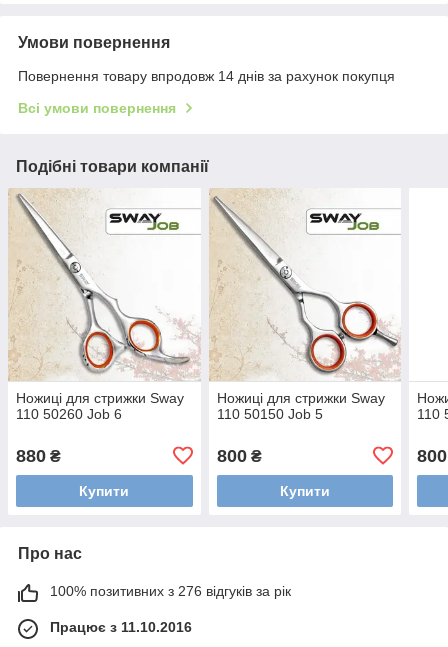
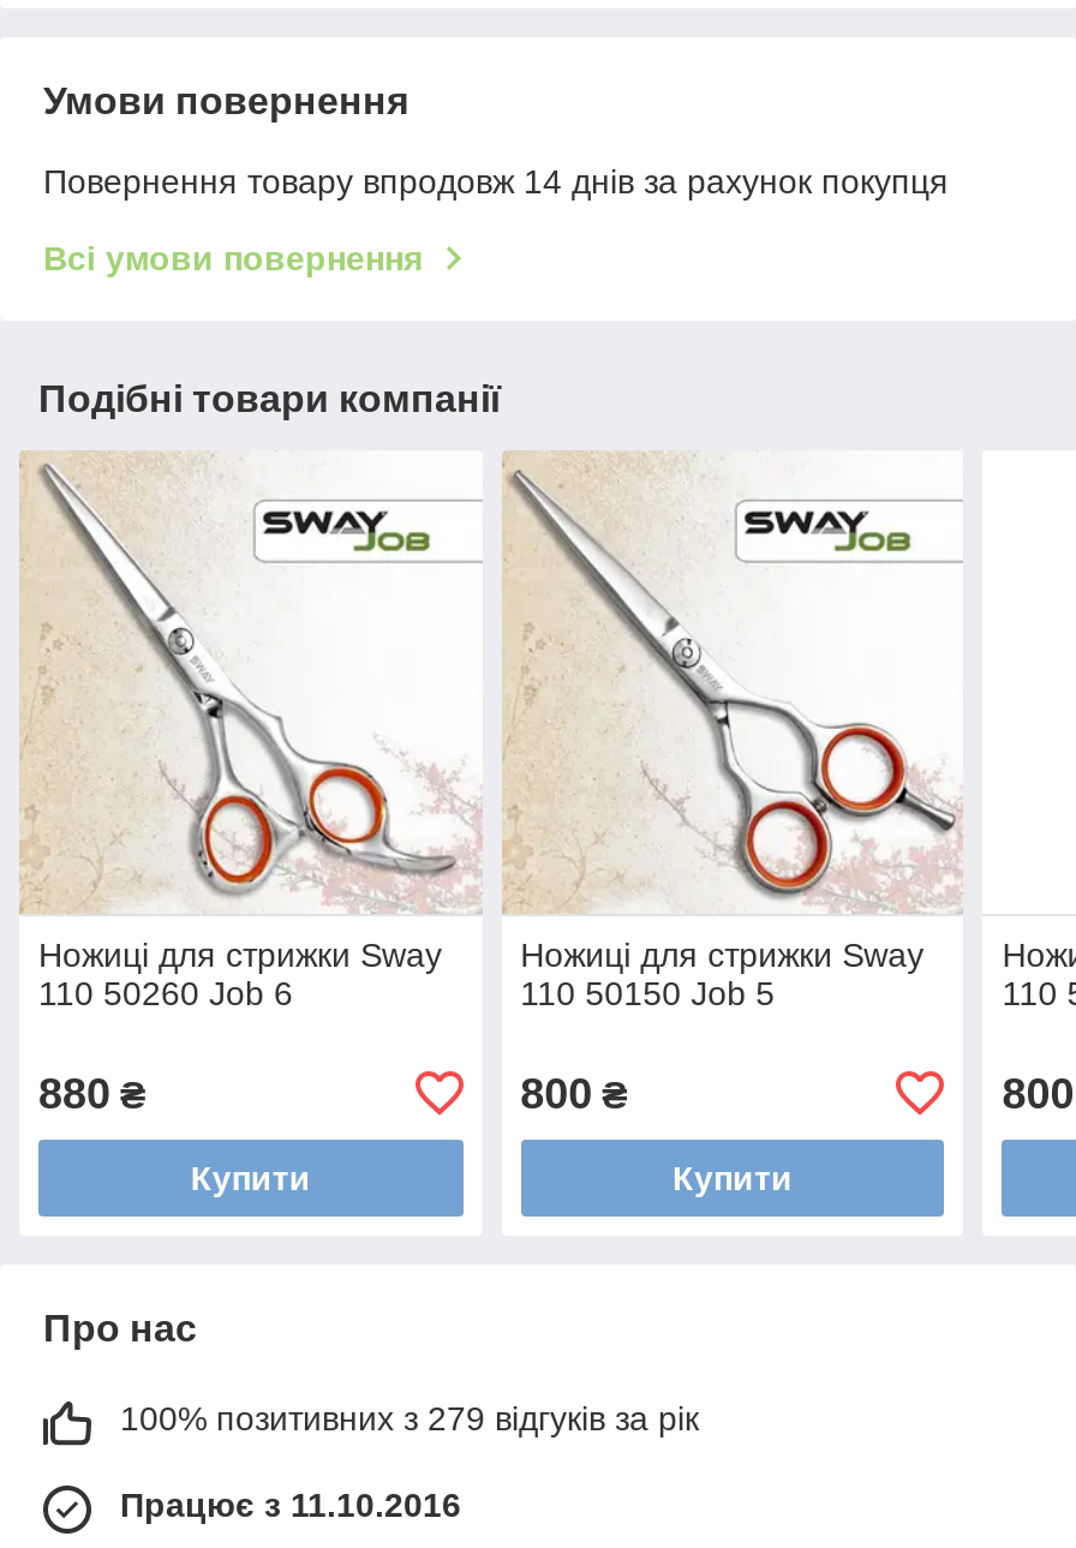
- 100% позитивних з 276 відгуків за рік
+ 100% позитивних з 279 відгуків за рік
